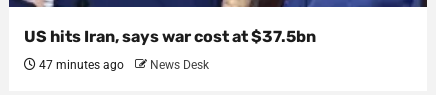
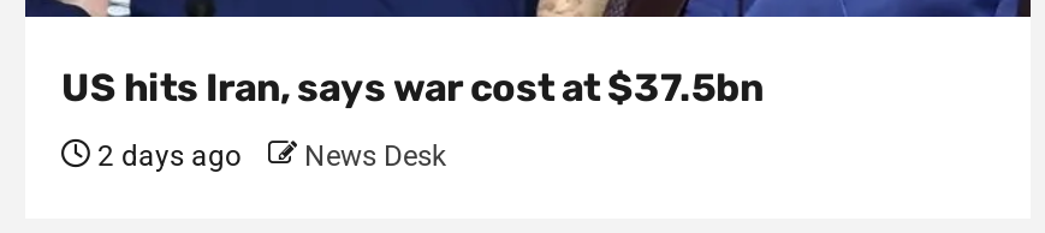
- 47 minutes ago News Desk
+ 2 days ago News Desk
